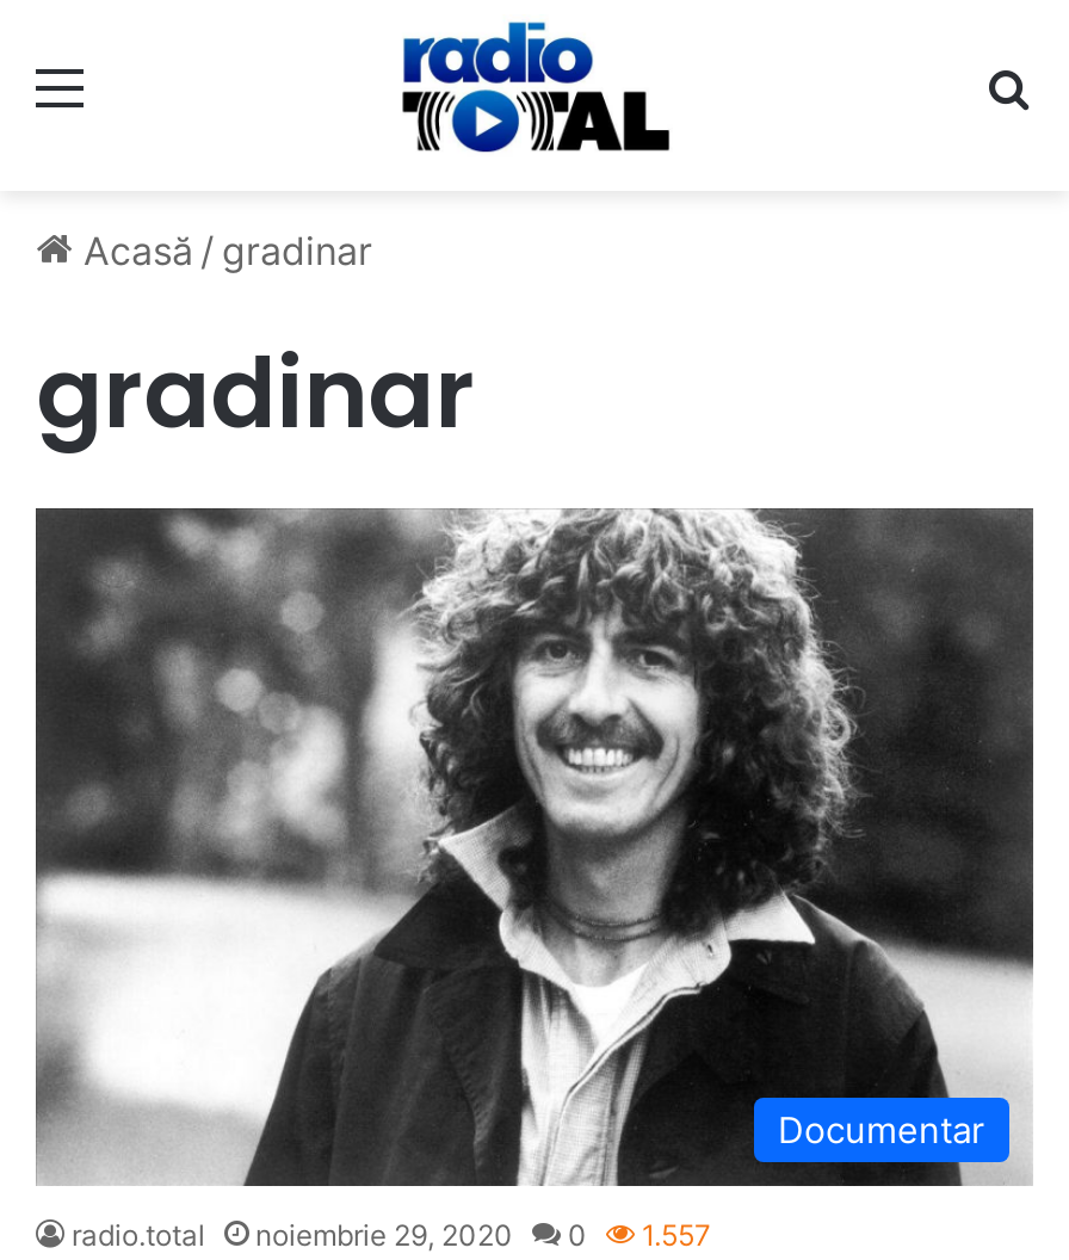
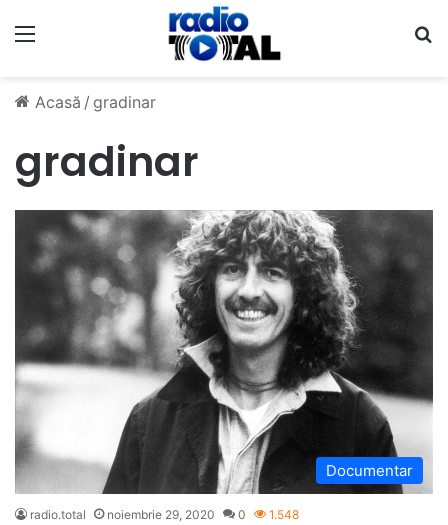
- radio.total noiembrie 29, 2020 0 1.557
+ radio.total noiembrie 29, 2020 0 1.548
